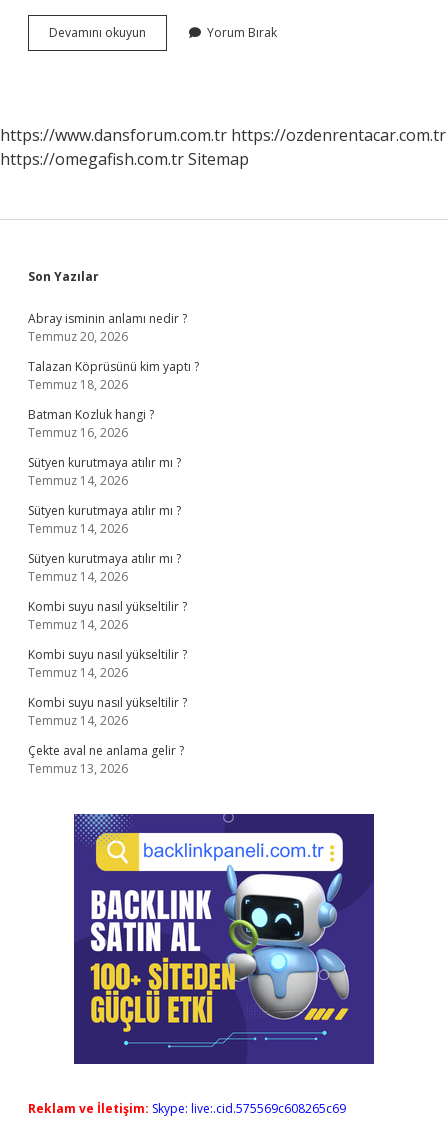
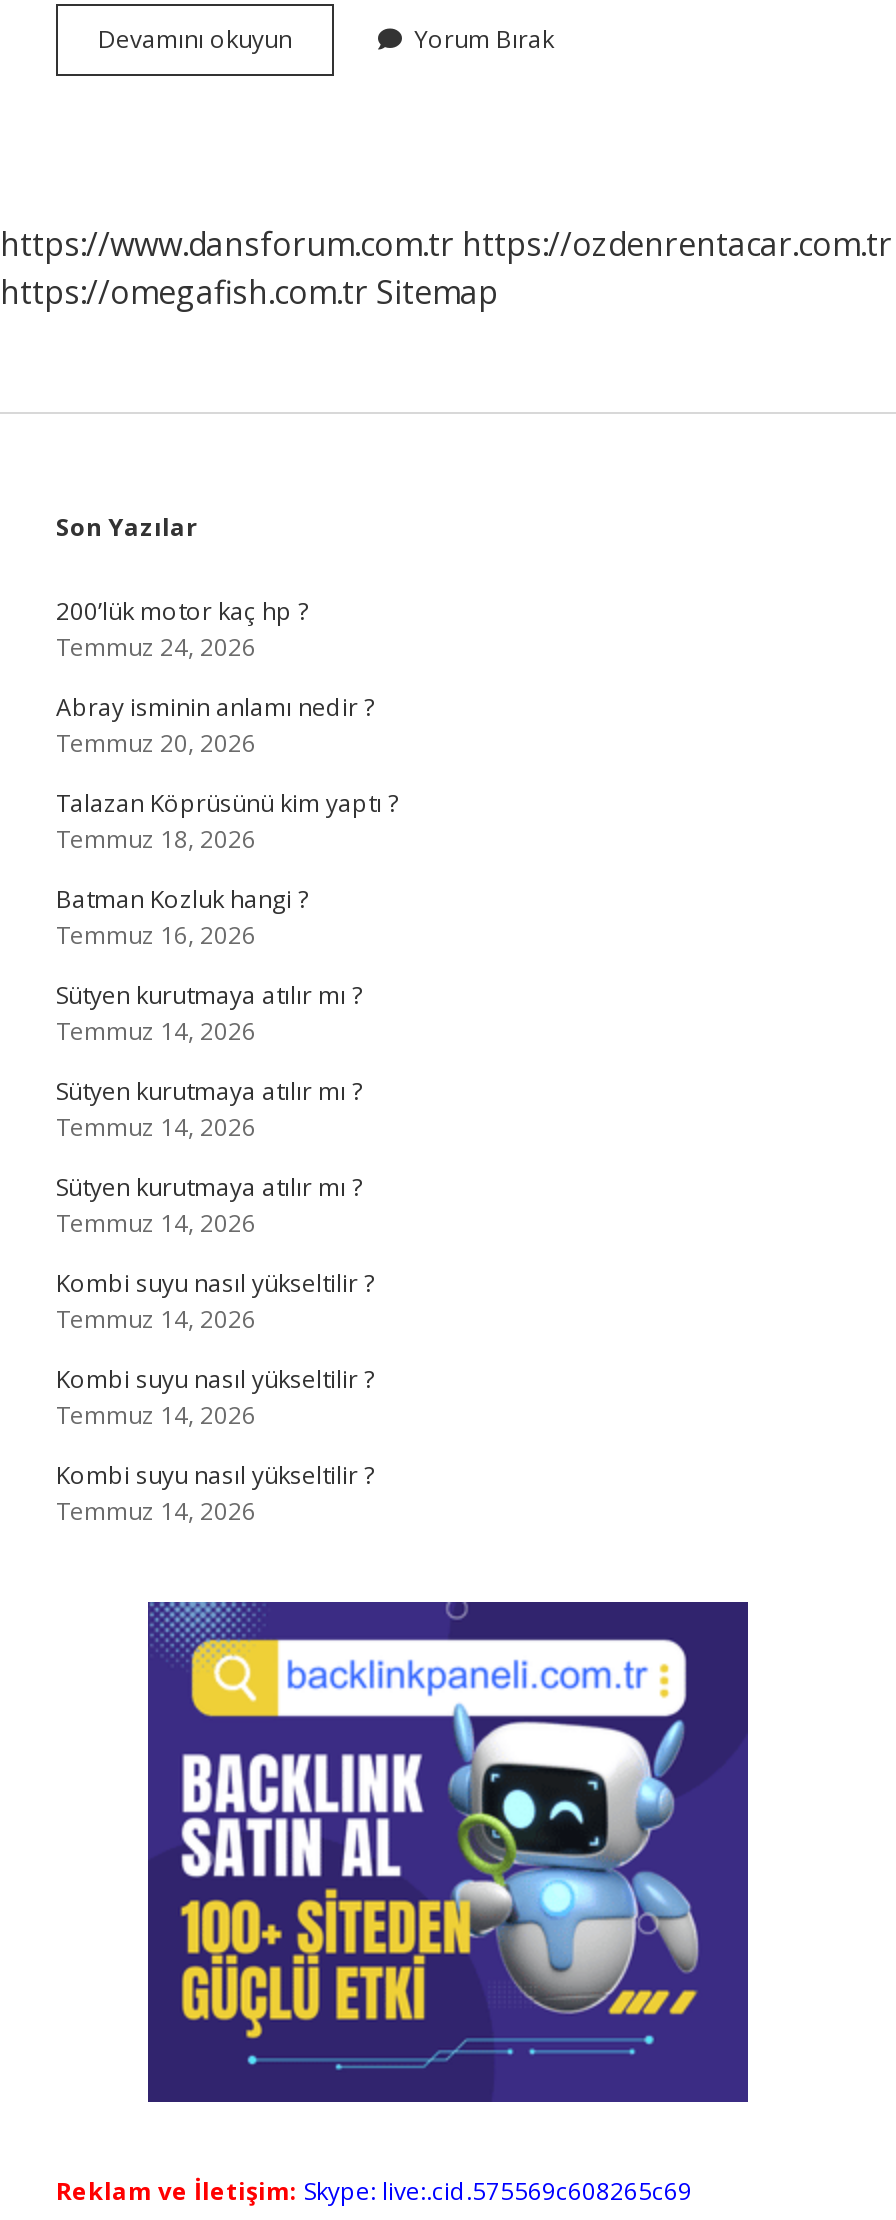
+ 200’lük motor kaç hp ?
+ Temmuz 24, 2026

moved down: Abray isminin anlamı nedir ? | Temmuz 20, 2026 | Talazan Köprüsünü kim yaptı ? | ... | Kombi suyu nasıl yükseltilir ? | Temmuz 14, 2026

- Çekte aval ne anlama gelir ?
- Temmuz 13, 2026
